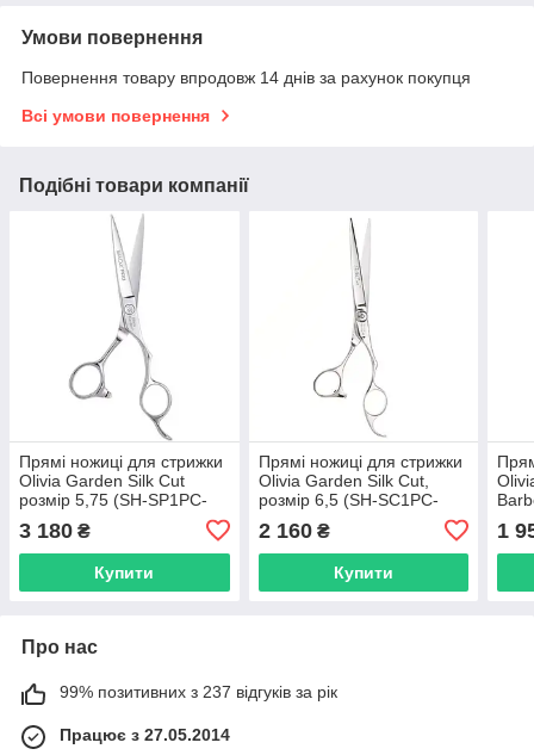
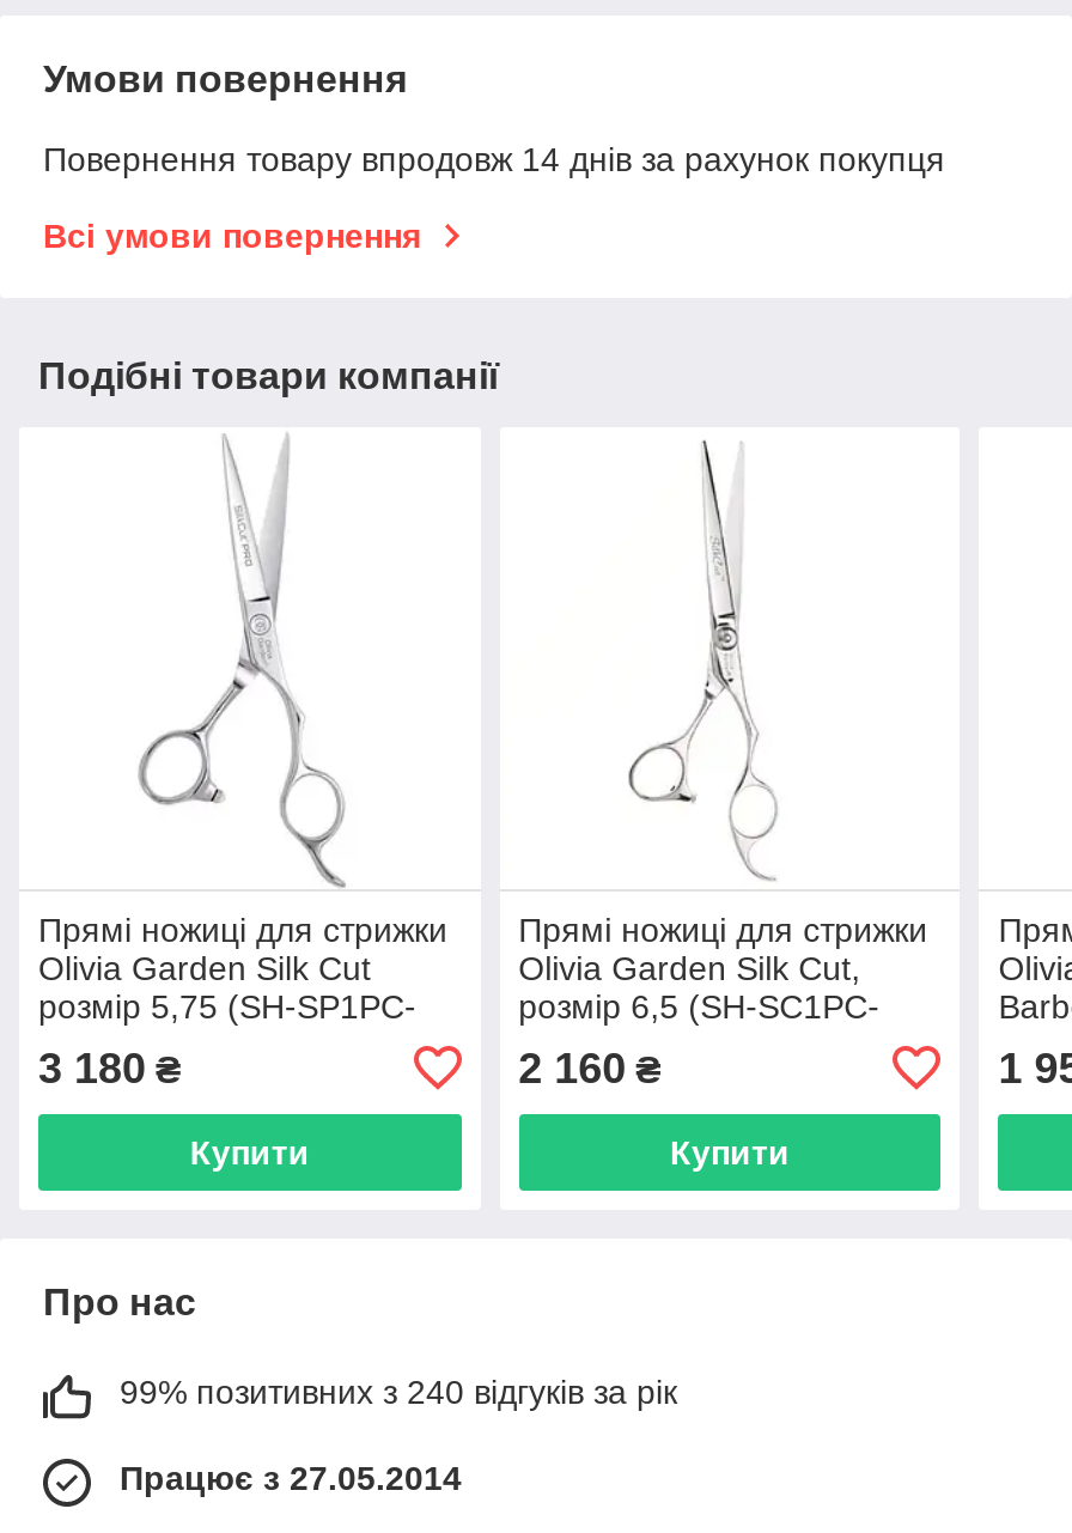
- 99% позитивних з 237 відгуків за рік
+ 99% позитивних з 240 відгуків за рік
